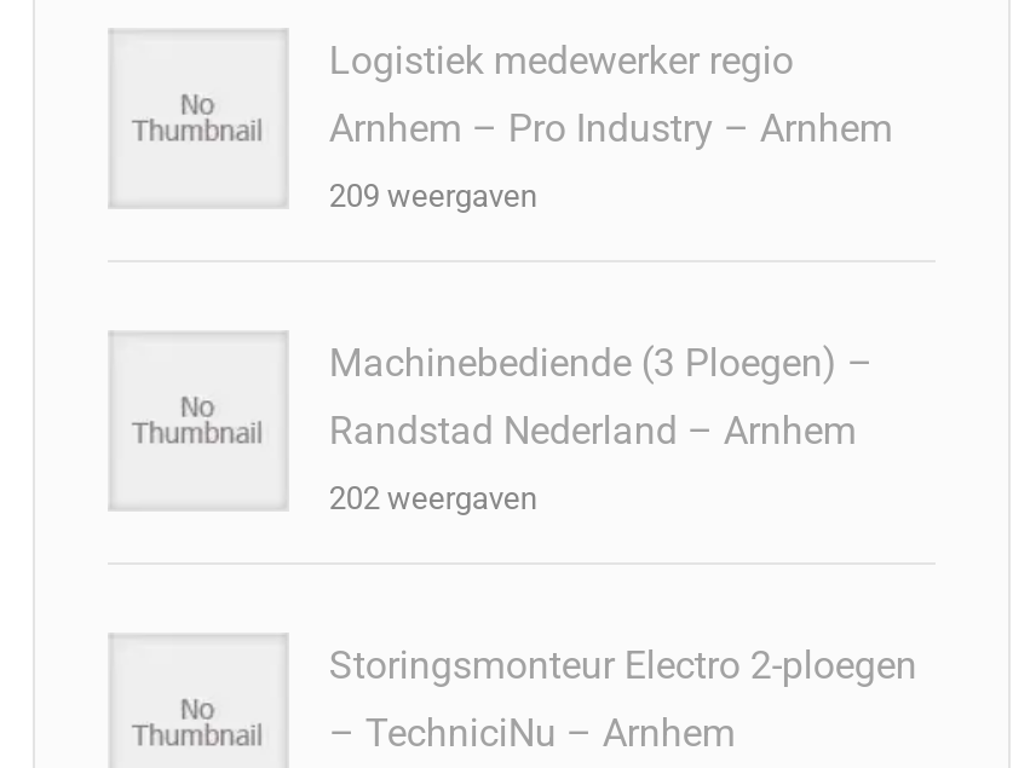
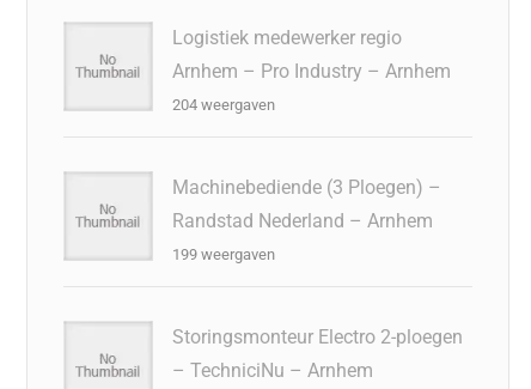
- 209 weergaven
+ 204 weergaven

- 202 weergaven
+ 199 weergaven
